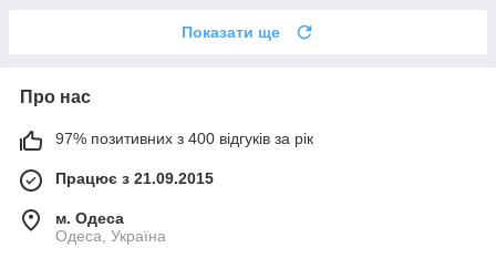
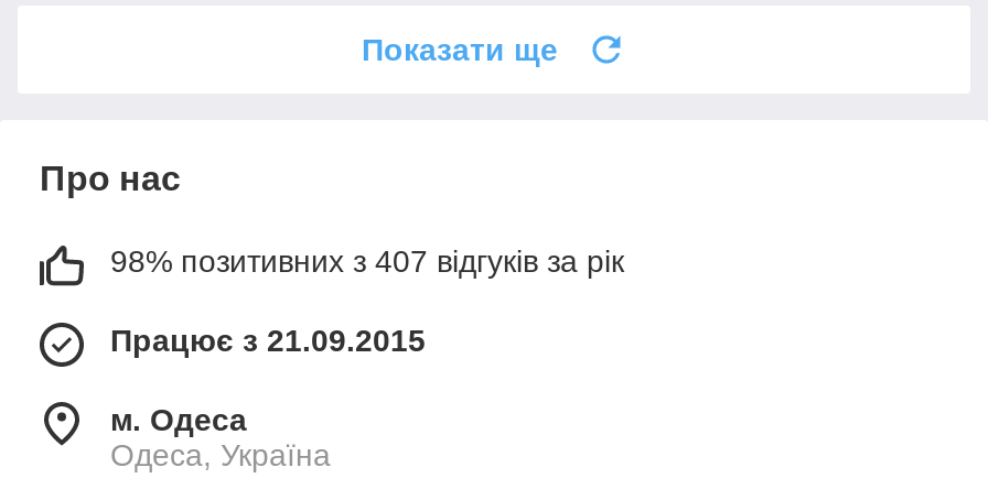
- 97% позитивних з 400 відгуків за рік
+ 98% позитивних з 407 відгуків за рік
